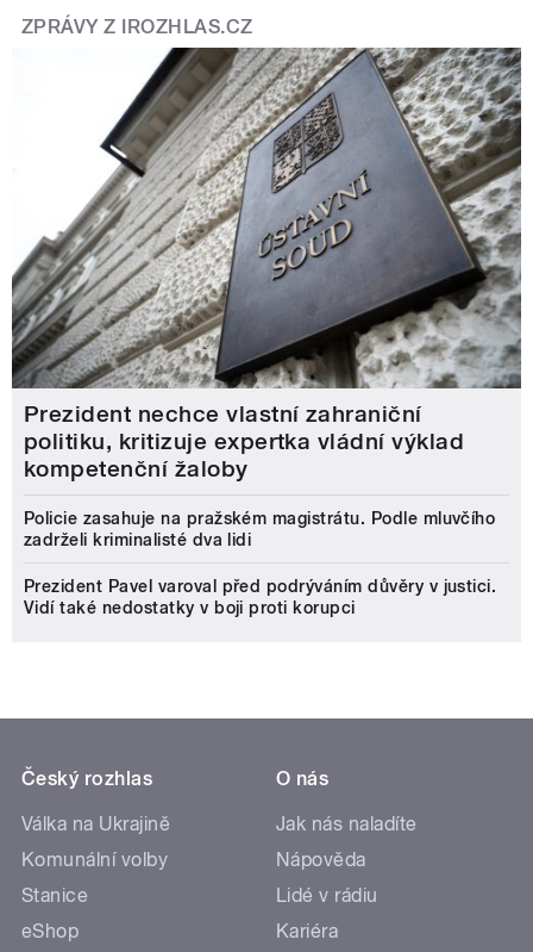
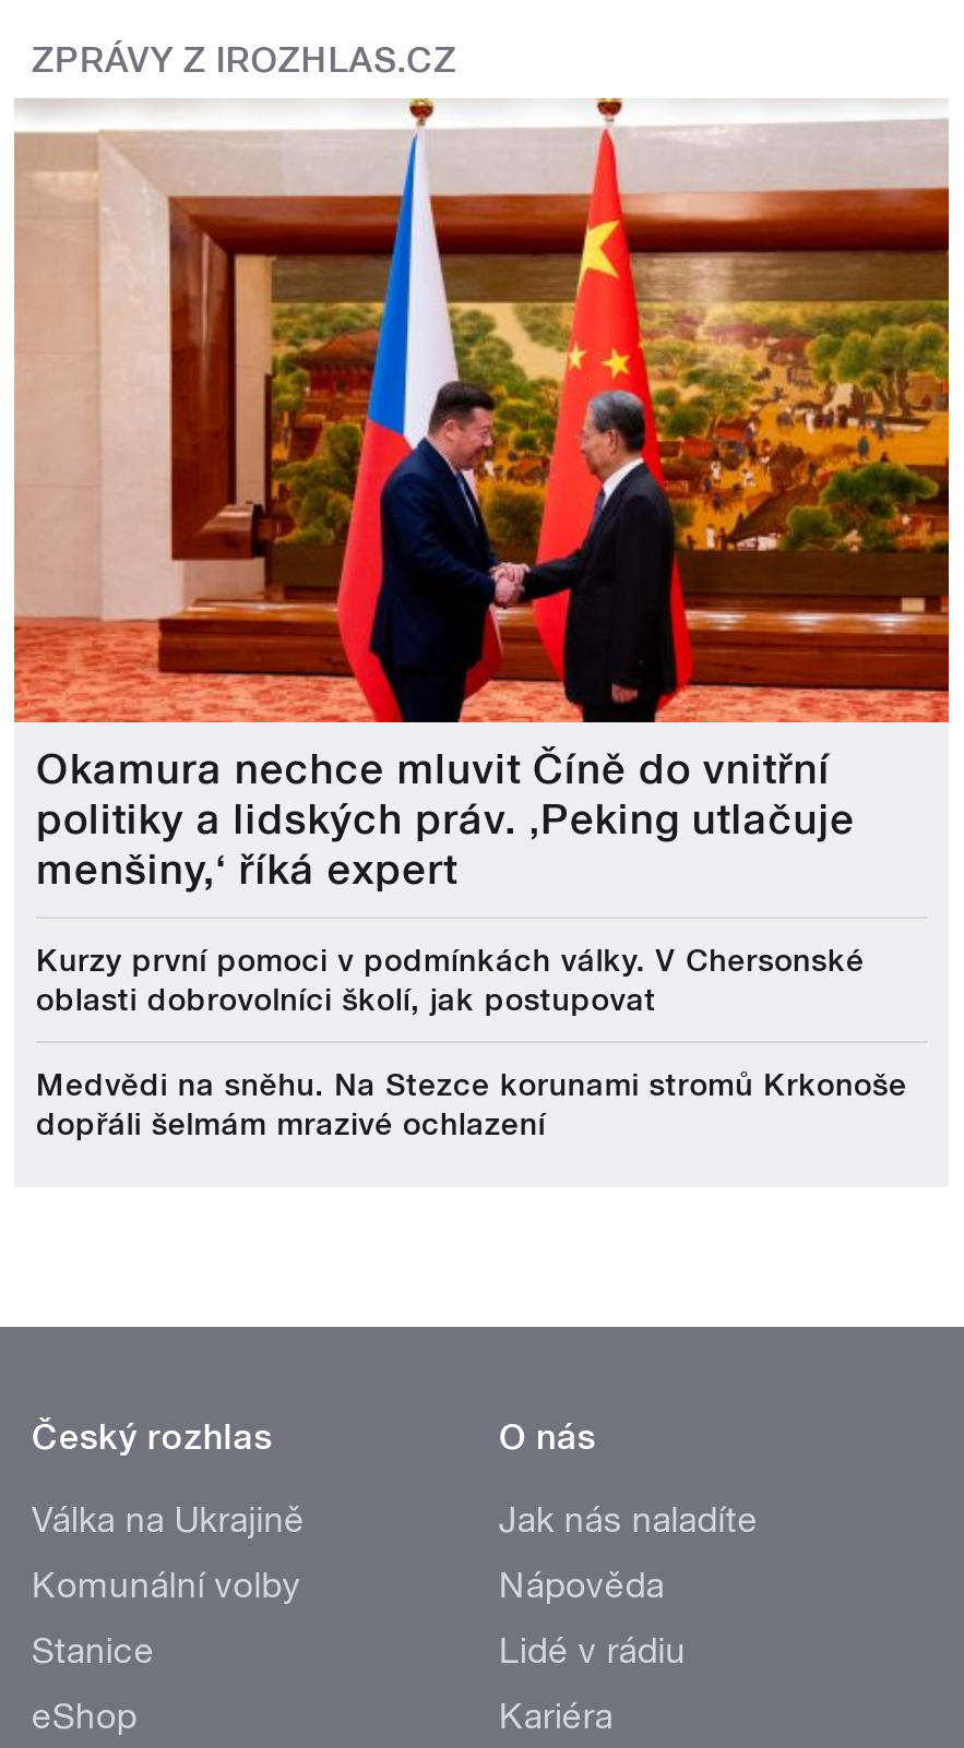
- [image]
- Prezident nechce vlastní zahraniční
- politiku, kritizuje expertka vládní výklad
- kompetenční žaloby
+ [image]
+ Okamura nechce mluvit Číně do vnitřní
+ politiky a lidských práv. ‚Peking utlačuje
+ menšiny,‘ říká expert

- Policie zasahuje na pražském magistrátu. Podle mluvčího
- zadrželi kriminalisté dva lidi
+ Kurzy první pomoci v podmínkách války. V Chersonské
+ oblasti dobrovolníci školí, jak postupovat

- Prezident Pavel varoval před podrýváním důvěry v justici.
- Vidí také nedostatky v boji proti korupci
+ Medvědi na sněhu. Na Stezce korunami stromů Krkonoše
+ dopřáli šelmám mrazivé ochlazení
